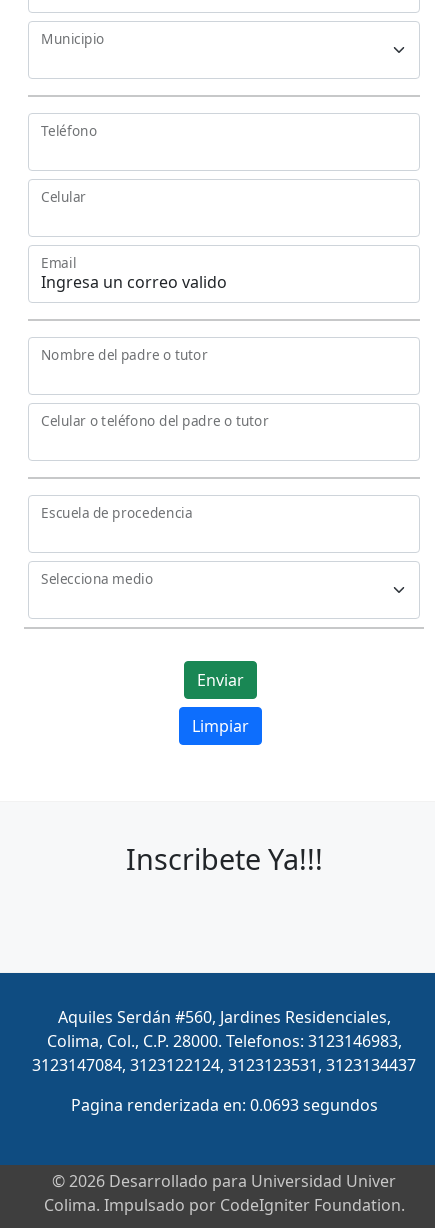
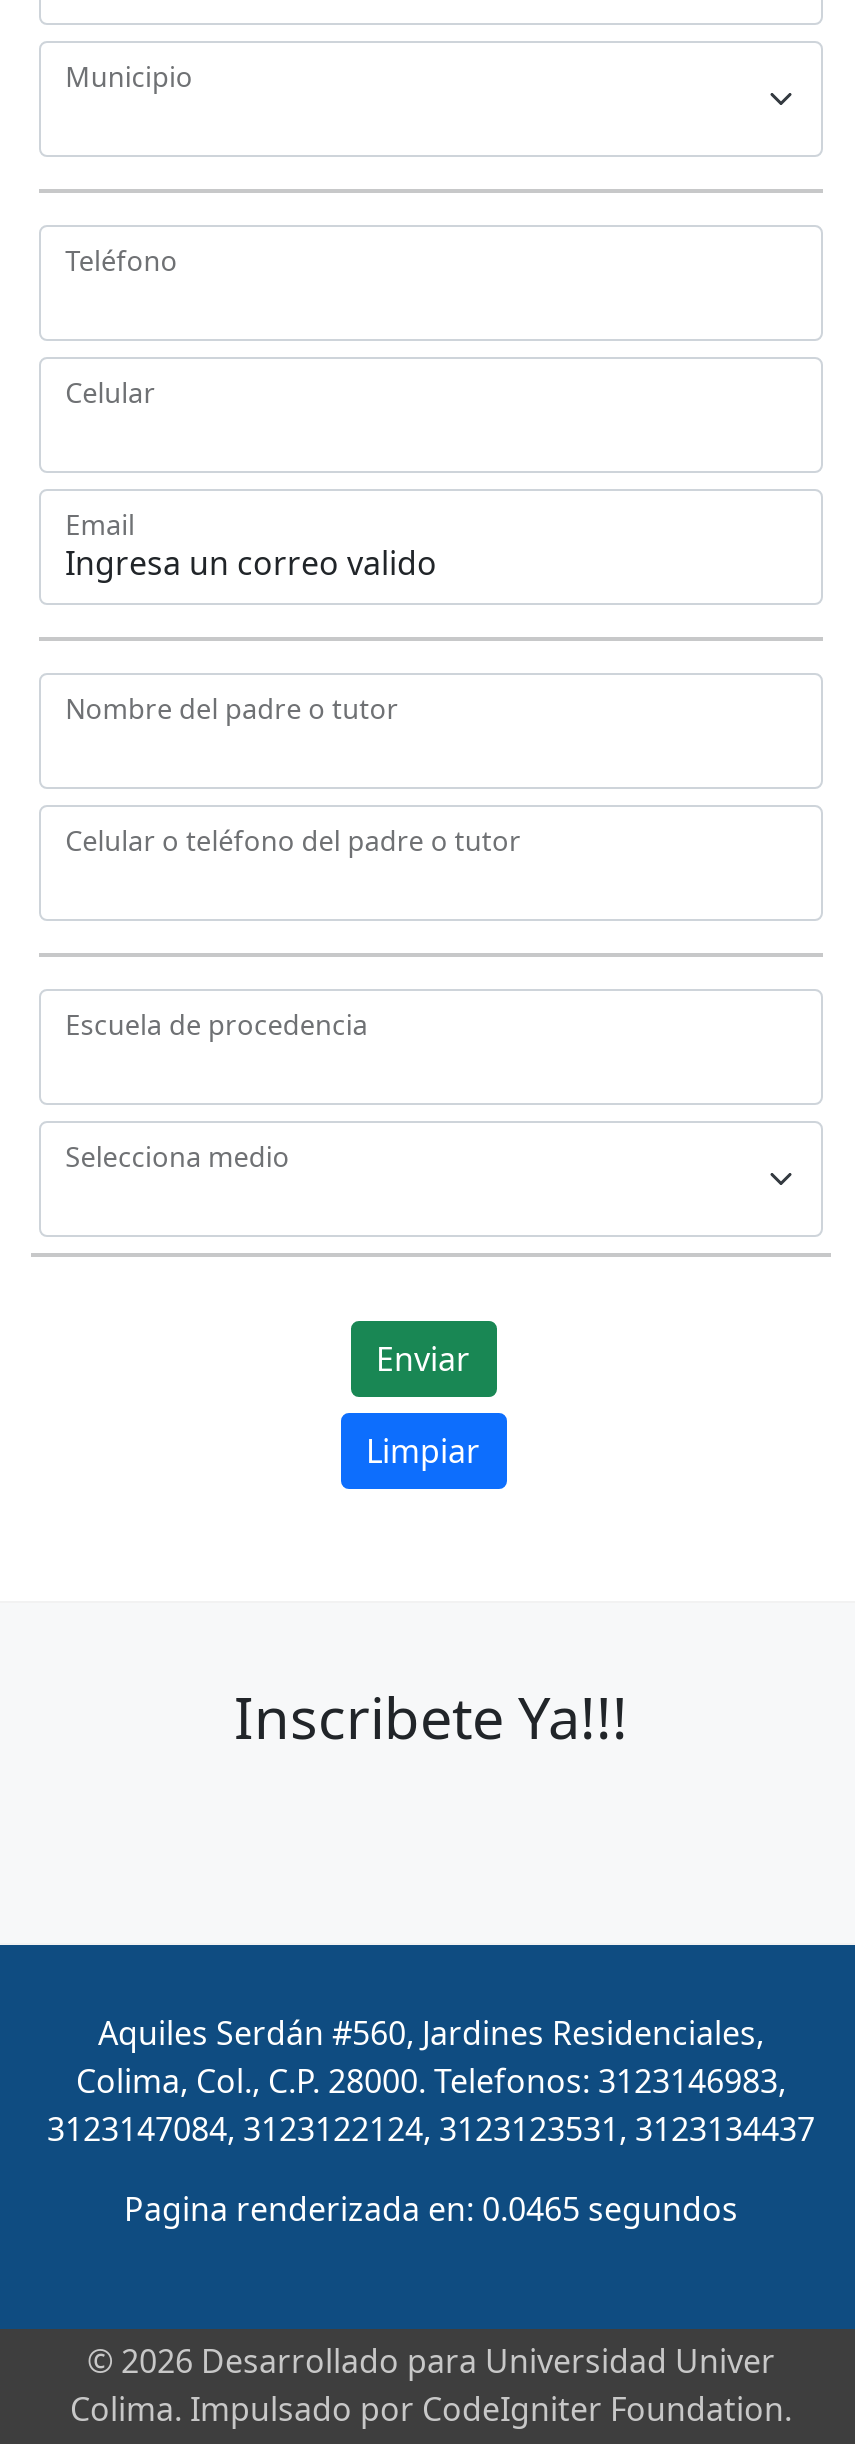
- Pagina renderizada en: 0.0693 segundos
+ Pagina renderizada en: 0.0465 segundos
